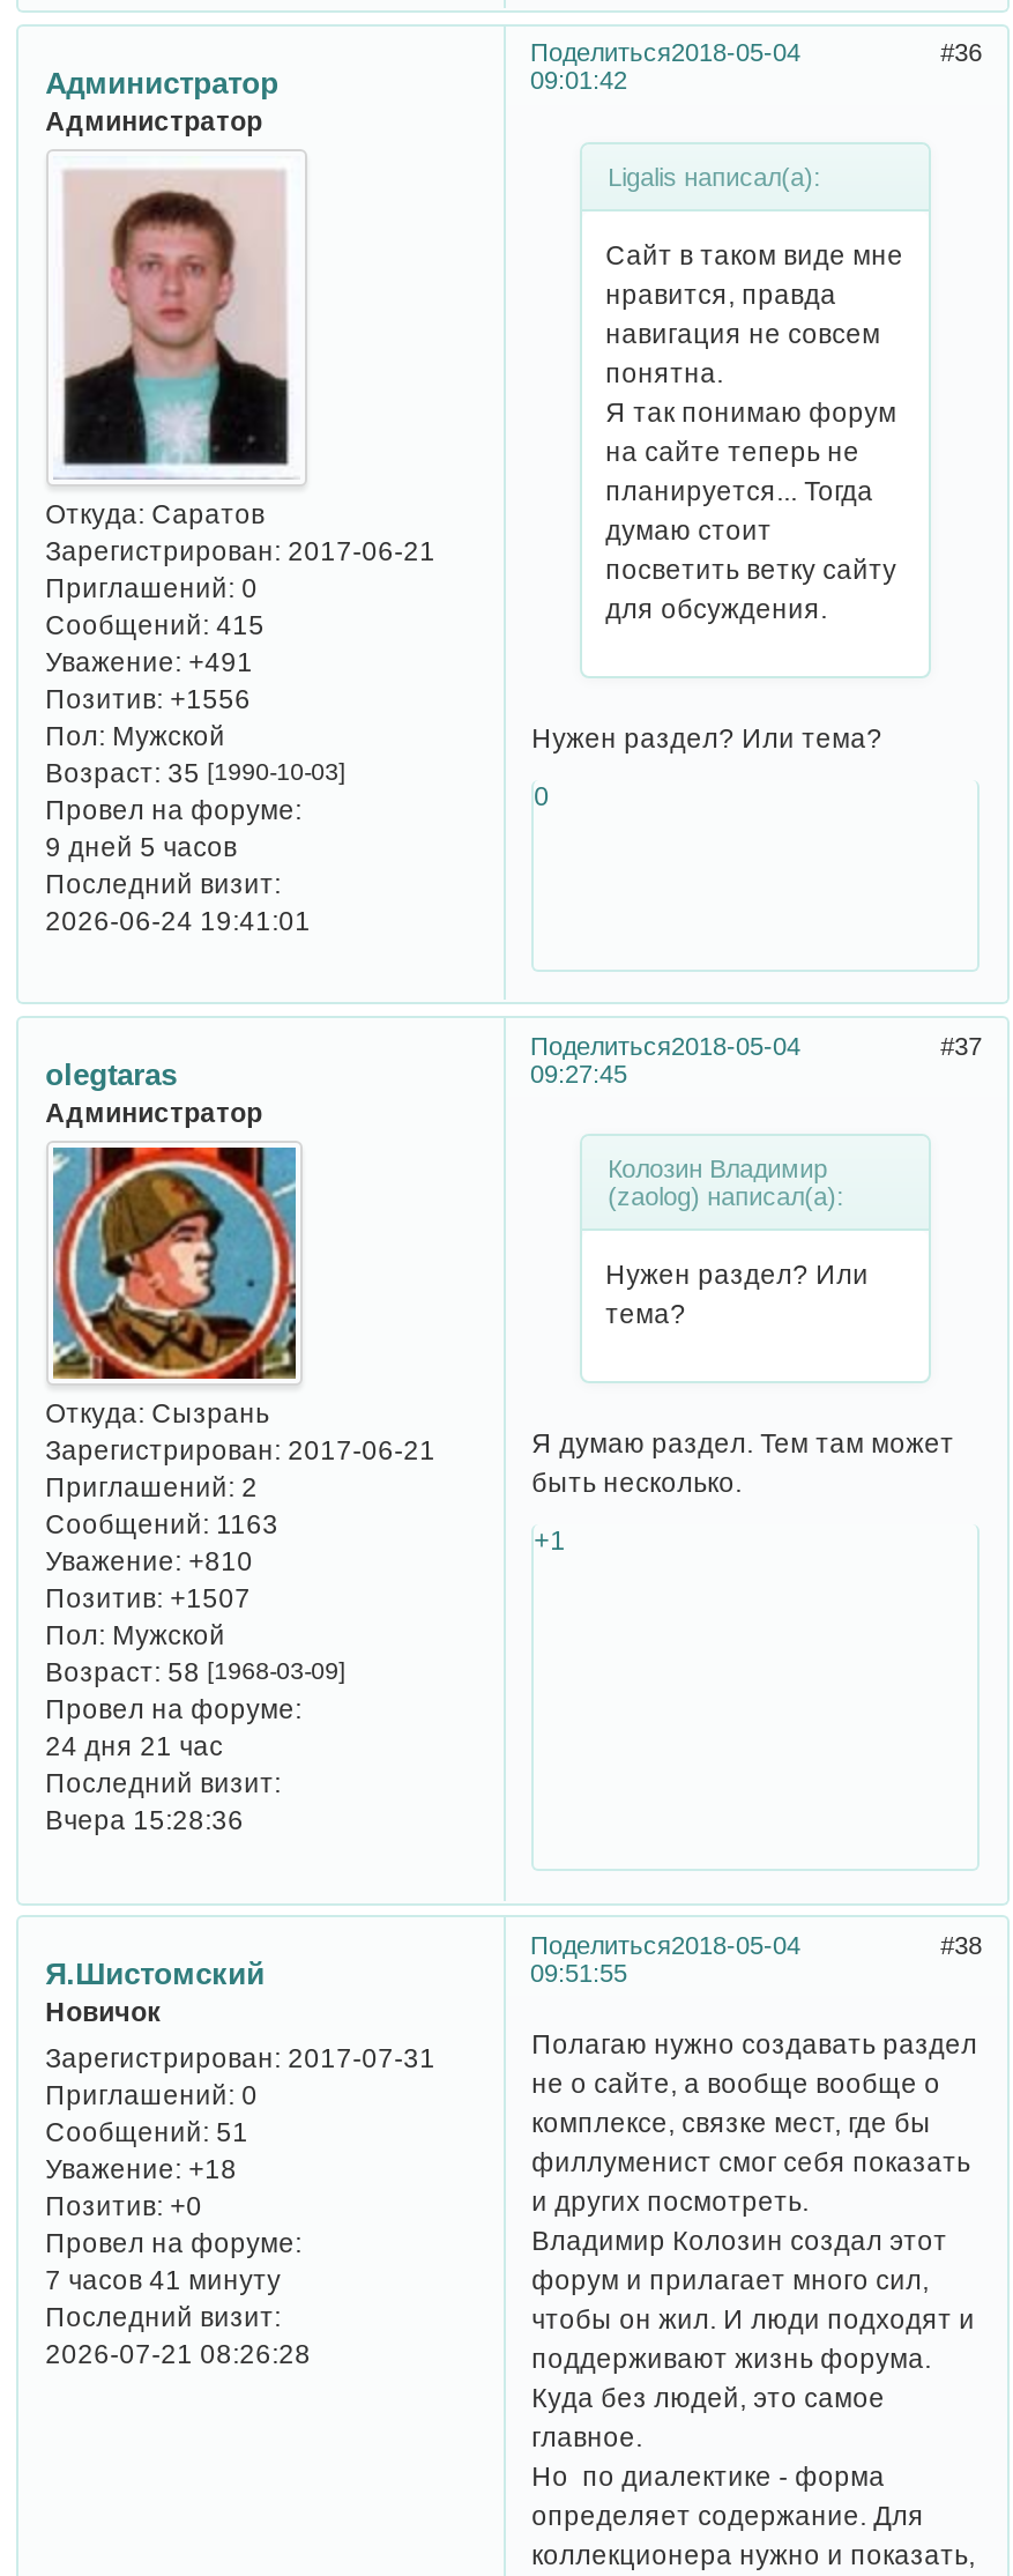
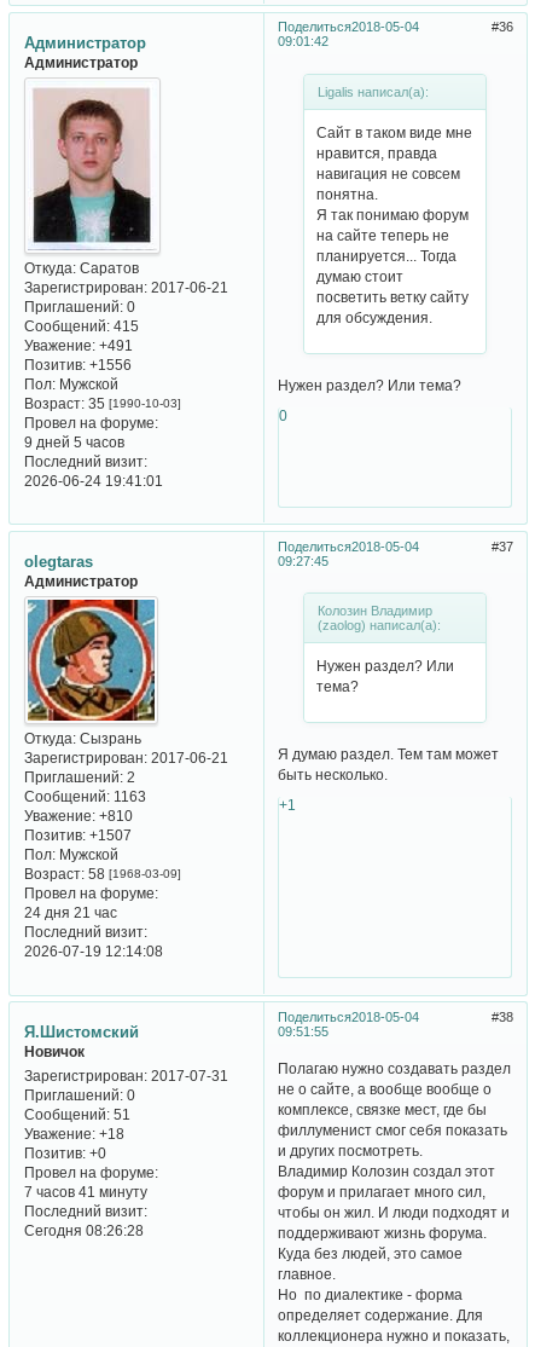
- Вчера 15:28:36
+ 2026-07-19 12:14:08

- 2026-07-21 08:26:28
+ Сегодня 08:26:28
